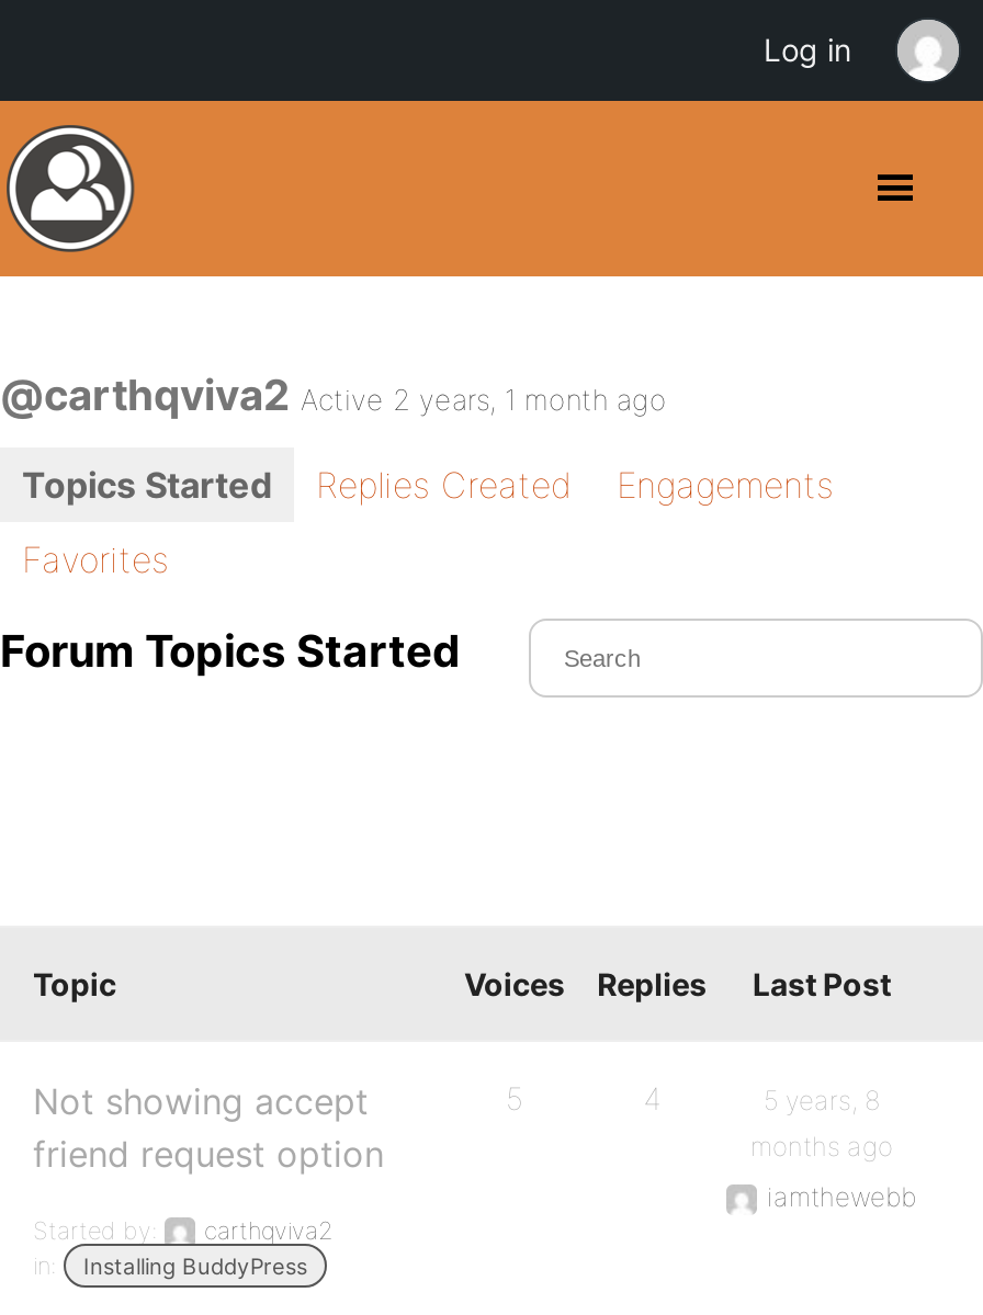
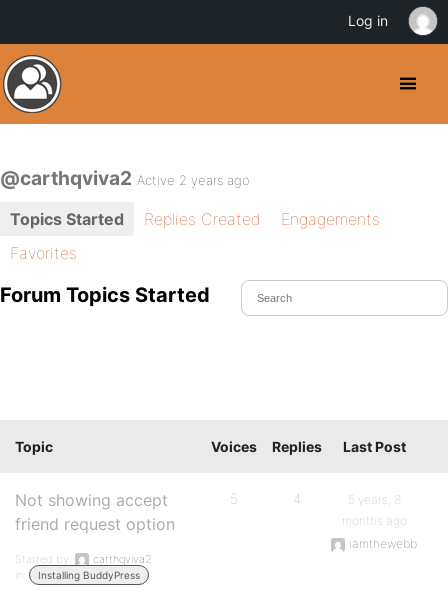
- @carthqviva2 Active 2 years, 1 month ago
+ @carthqviva2 Active 2 years ago
